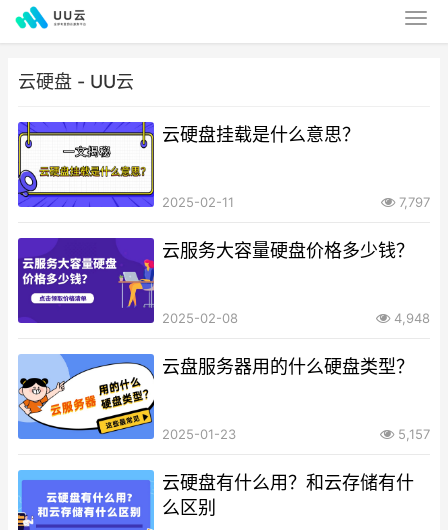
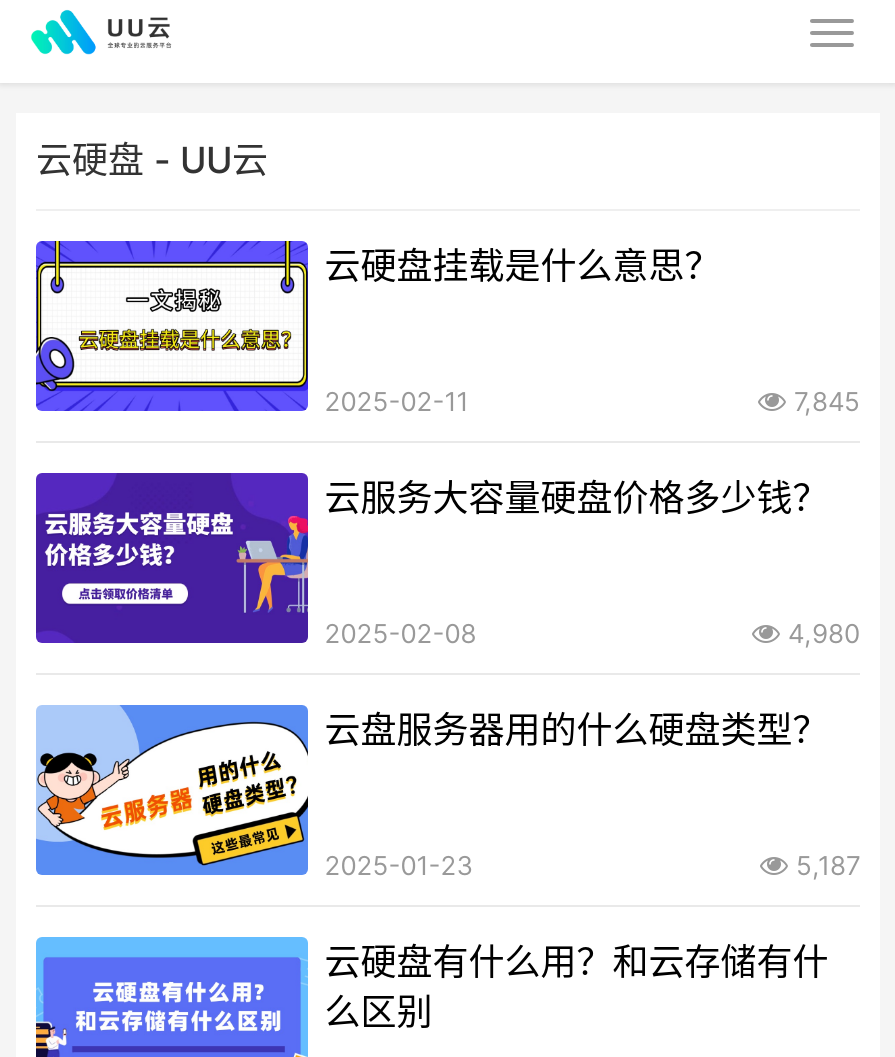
- 7,797
+ 7,845

- 4,948
+ 4,980

- 5,157
+ 5,187
